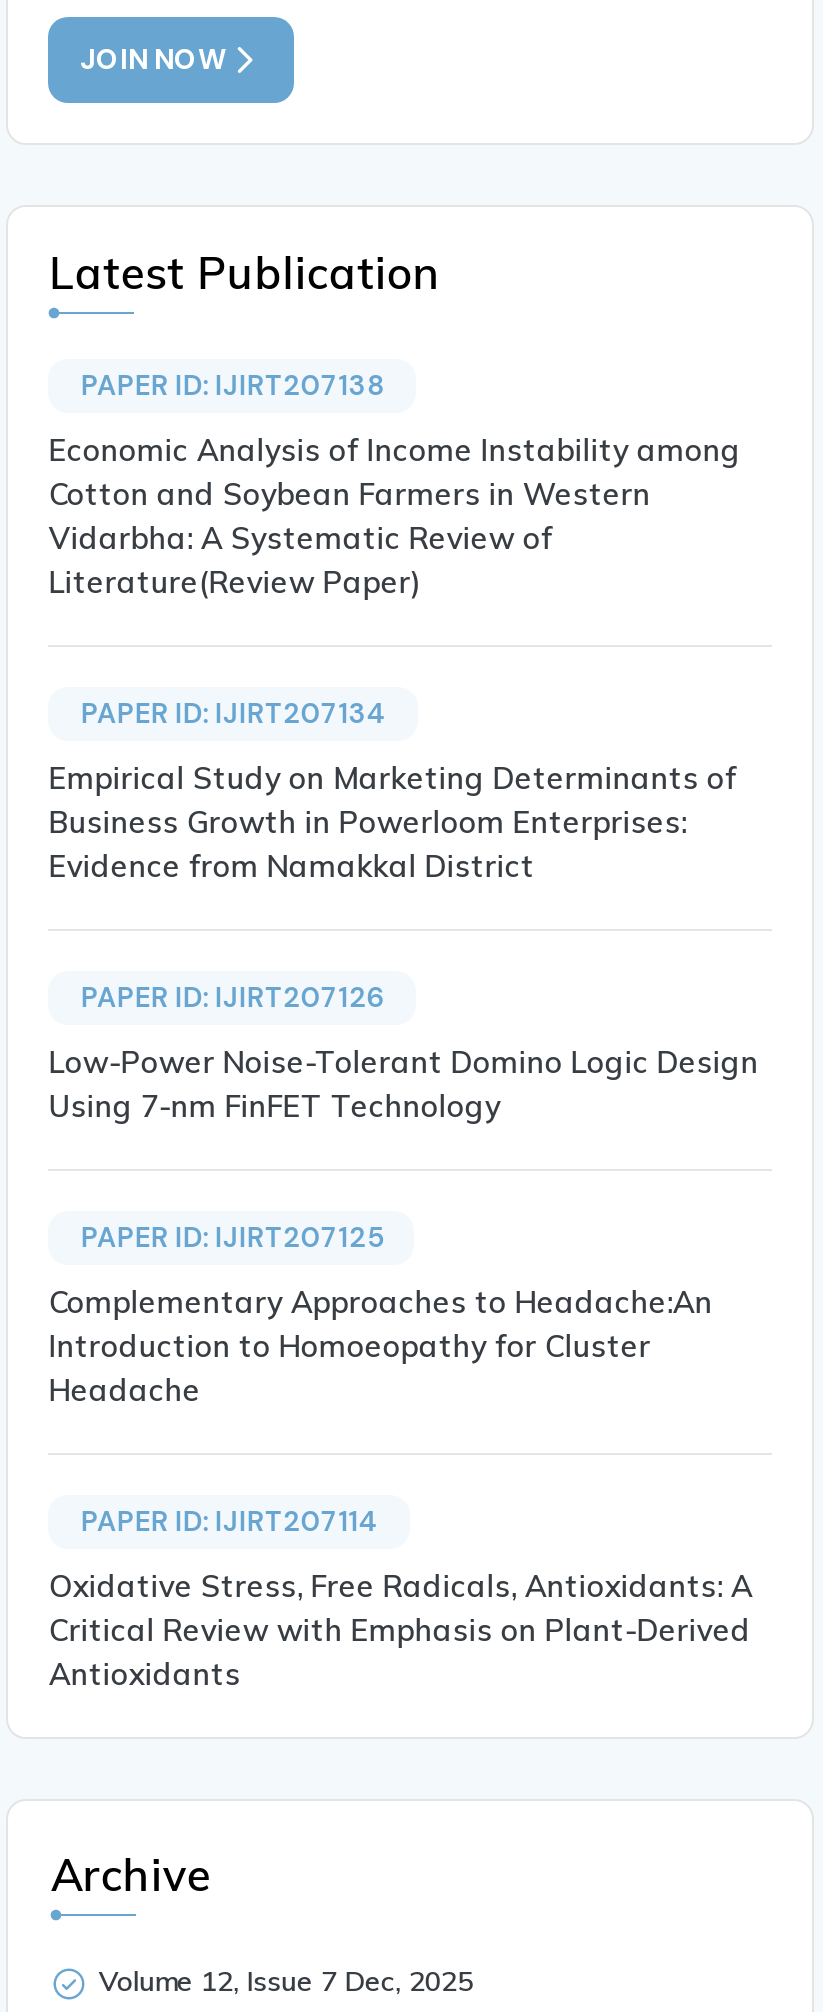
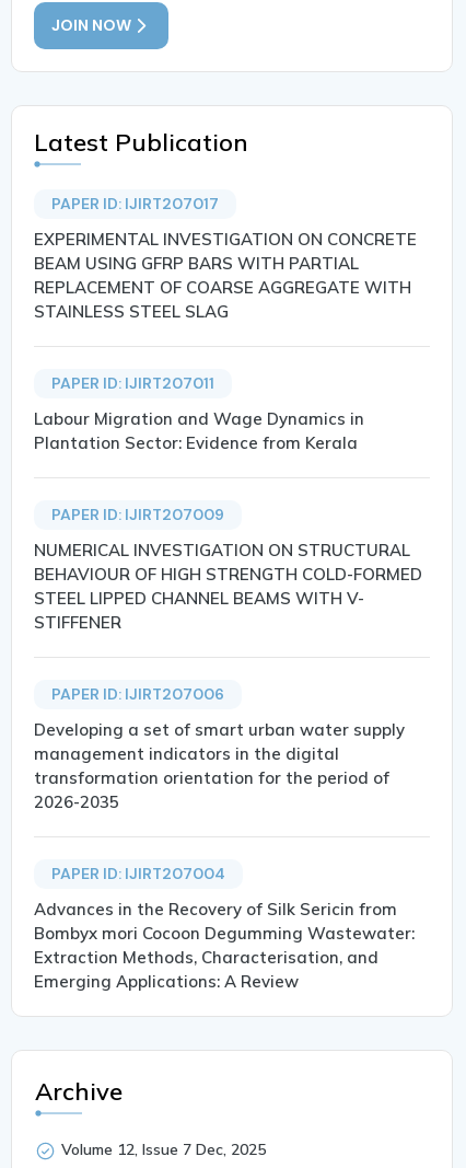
- PAPER ID: IJIRT207138
+ PAPER ID: IJIRT207017

- Economic Analysis of Income Instability among
- Cotton and Soybean Farmers in Western
- Vidarbha: A Systematic Review of
- Literature(Review Paper)
+ EXPERIMENTAL INVESTIGATION ON CONCRETE
+ BEAM USING GFRP BARS WITH PARTIAL
+ REPLACEMENT OF COARSE AGGREGATE WITH
+ STAINLESS STEEL SLAG

- PAPER ID: IJIRT207134
+ PAPER ID: IJIRT207011

- Empirical Study on Marketing Determinants of
- Business Growth in Powerloom Enterprises:
- Evidence from Namakkal District
+ Labour Migration and Wage Dynamics in
+ Plantation Sector: Evidence from Kerala

- PAPER ID: IJIRT207126
+ PAPER ID: IJIRT207009

- Low-Power Noise-Tolerant Domino Logic Design
- Using 7-nm FinFET Technology
+ NUMERICAL INVESTIGATION ON STRUCTURAL
+ BEHAVIOUR OF HIGH STRENGTH COLD-FORMED
+ STEEL LIPPED CHANNEL BEAMS WITH V-
+ STIFFENER

- PAPER ID: IJIRT207125
+ PAPER ID: IJIRT207006

- Complementary Approaches to Headache:An
- Introduction to Homoeopathy for Cluster
- Headache
+ Developing a set of smart urban water supply
+ management indicators in the digital
+ transformation orientation for the period of
+ 2026-2035

- PAPER ID: IJIRT207114
+ PAPER ID: IJIRT207004

- Oxidative Stress, Free Radicals, Antioxidants: A
- Critical Review with Emphasis on Plant-Derived
- Antioxidants
+ Advances in the Recovery of Silk Sericin from
+ Bombyx mori Cocoon Degumming Wastewater:
+ Extraction Methods, Characterisation, and
+ Emerging Applications: A Review
